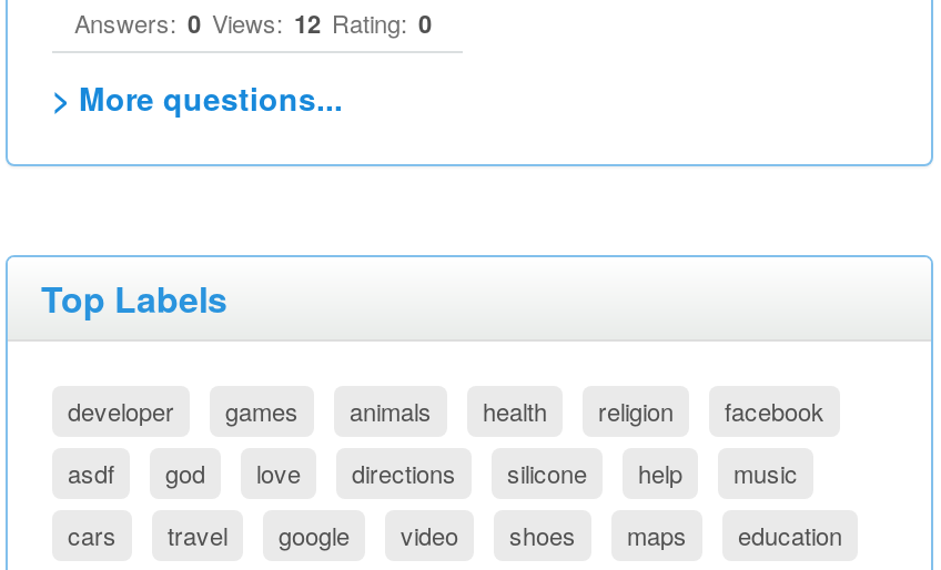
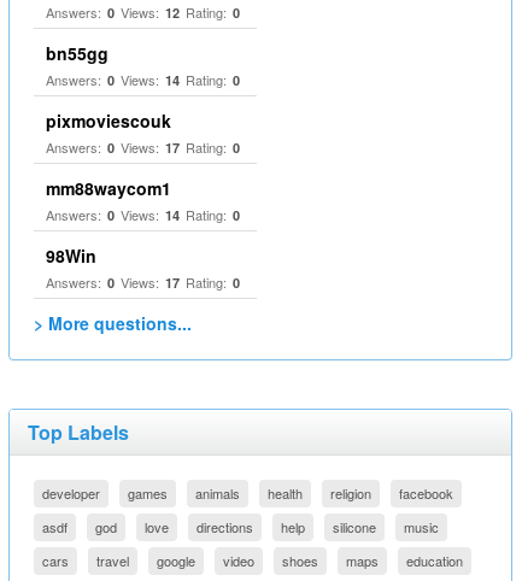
+ bn55gg
+ Answers: 0 Views: 14 Rating: 0
+ pixmoviescouk
+ Answers: 0 Views: 17 Rating: 0
+ mm88waycom1
+ Answers: 0 Views: 14 Rating: 0
+ 98Win
+ Answers: 0 Views: 17 Rating: 0

moved down: silicone
